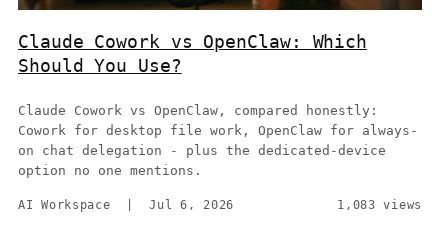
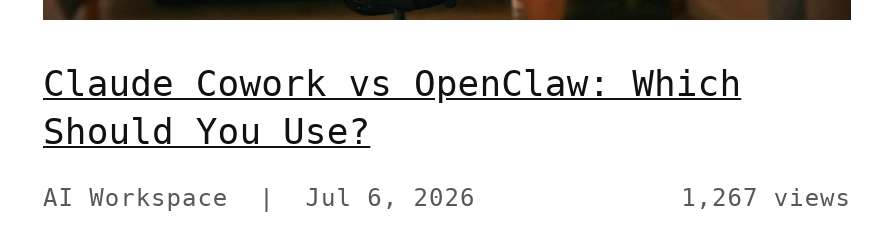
- Claude Cowork vs OpenClaw, compared honestly:
- Cowork for desktop file work, OpenClaw for always-
- on chat delegation - plus the dedicated-device
- option no one mentions.

- 1,083 views
+ 1,267 views
